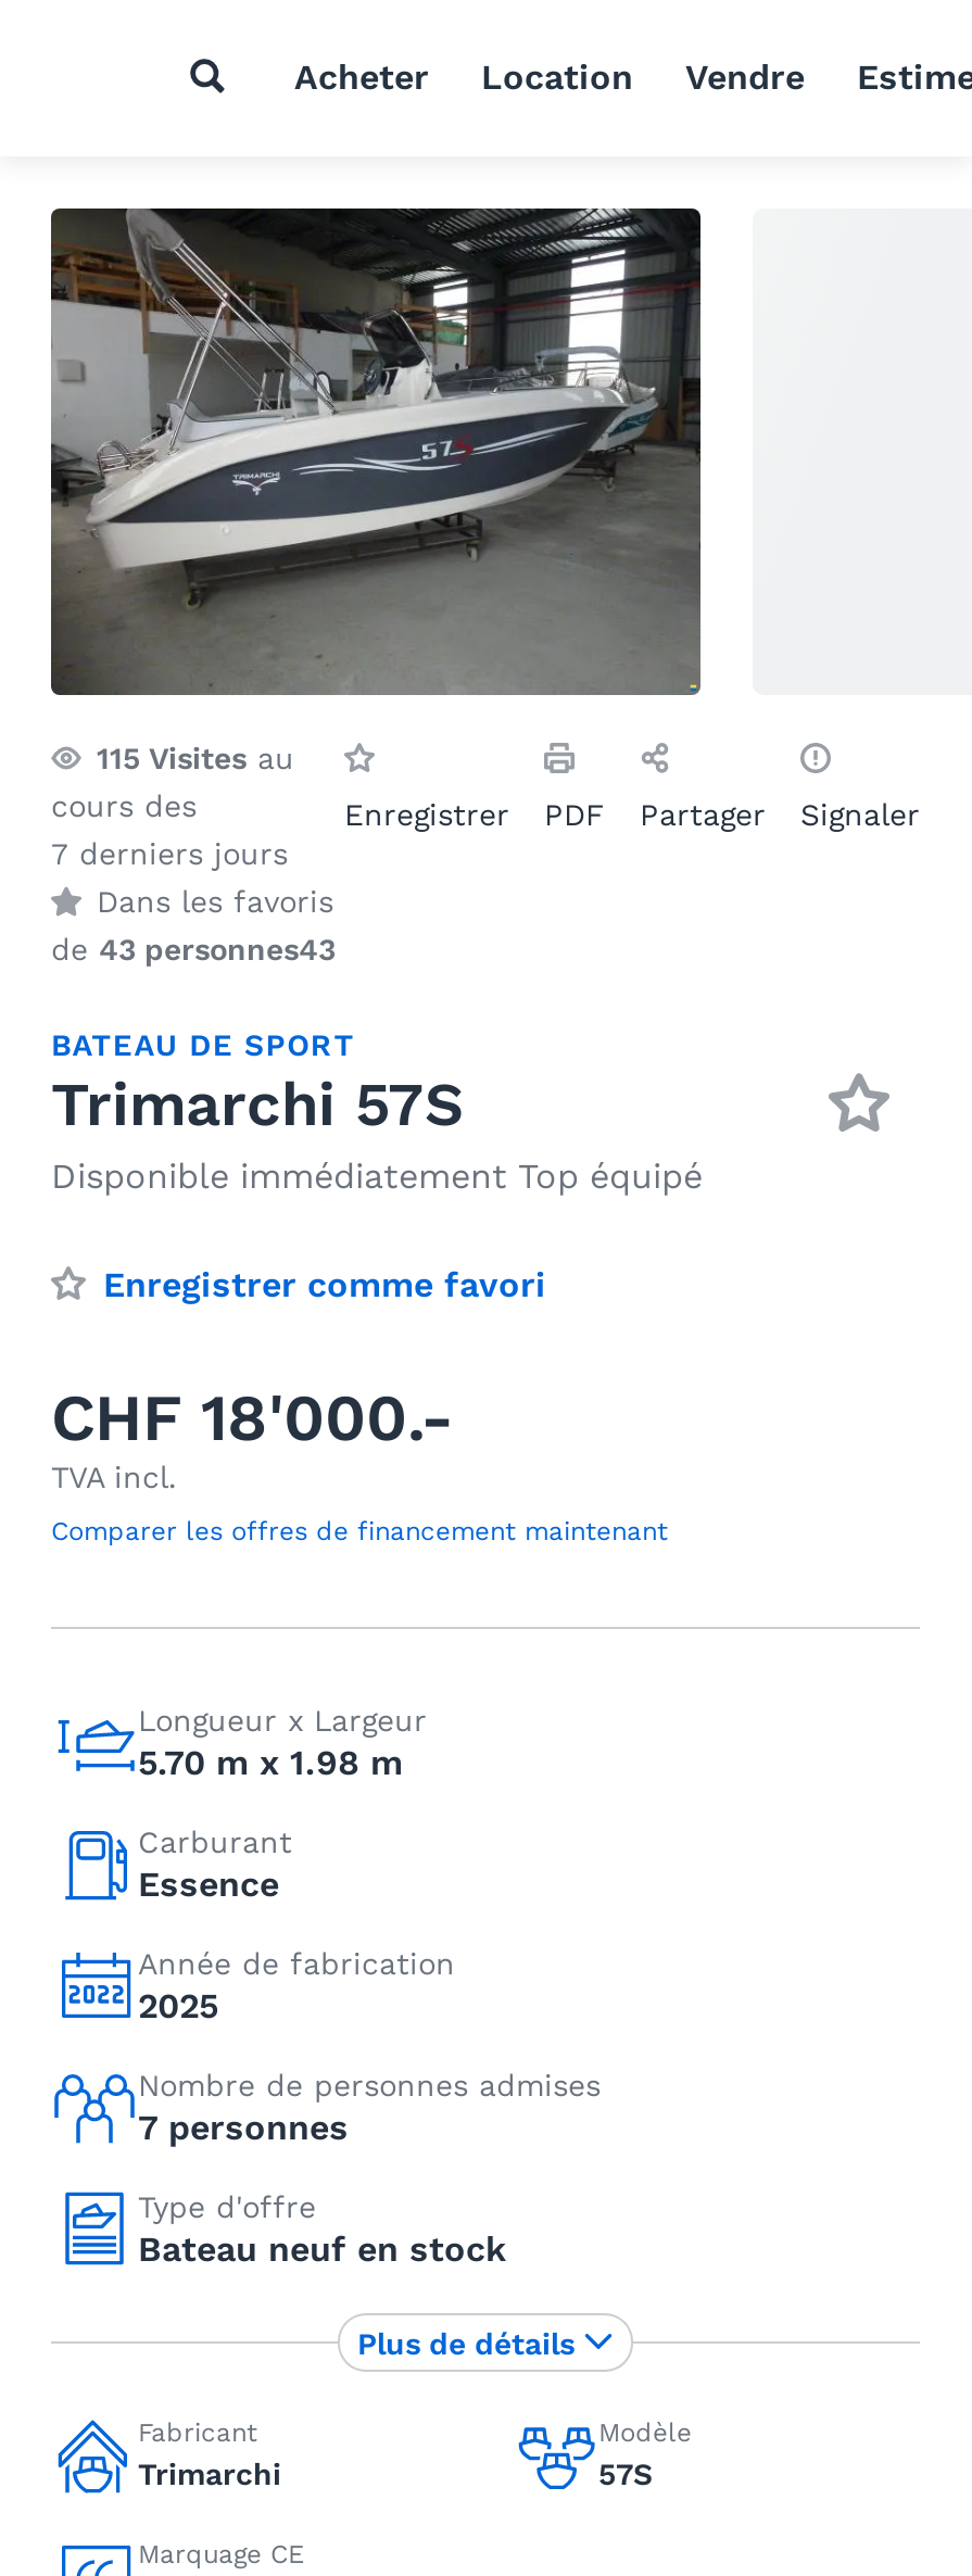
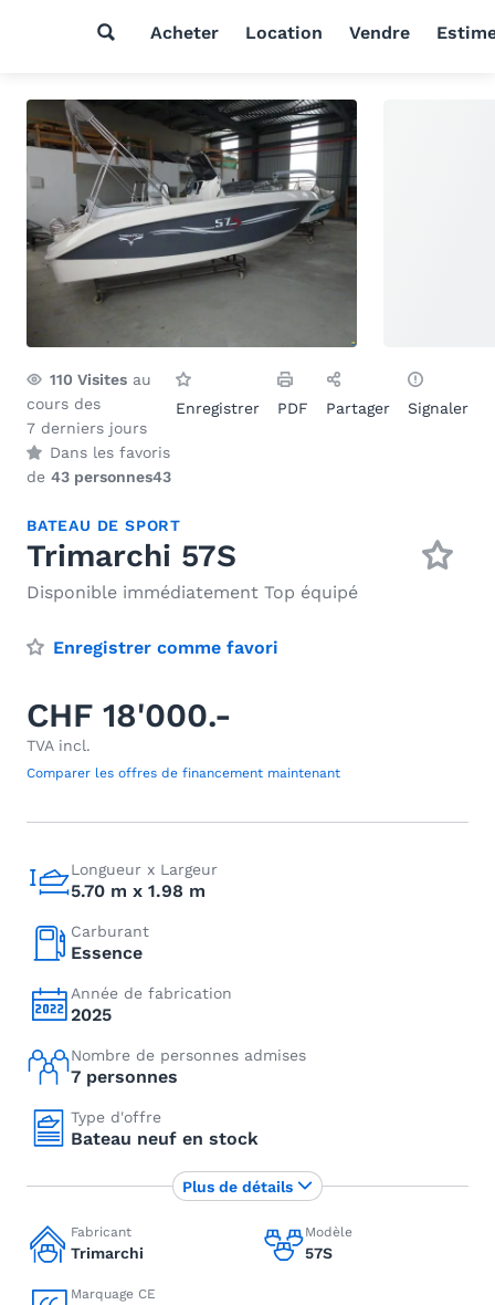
- 115 Visites au
+ 110 Visites au
